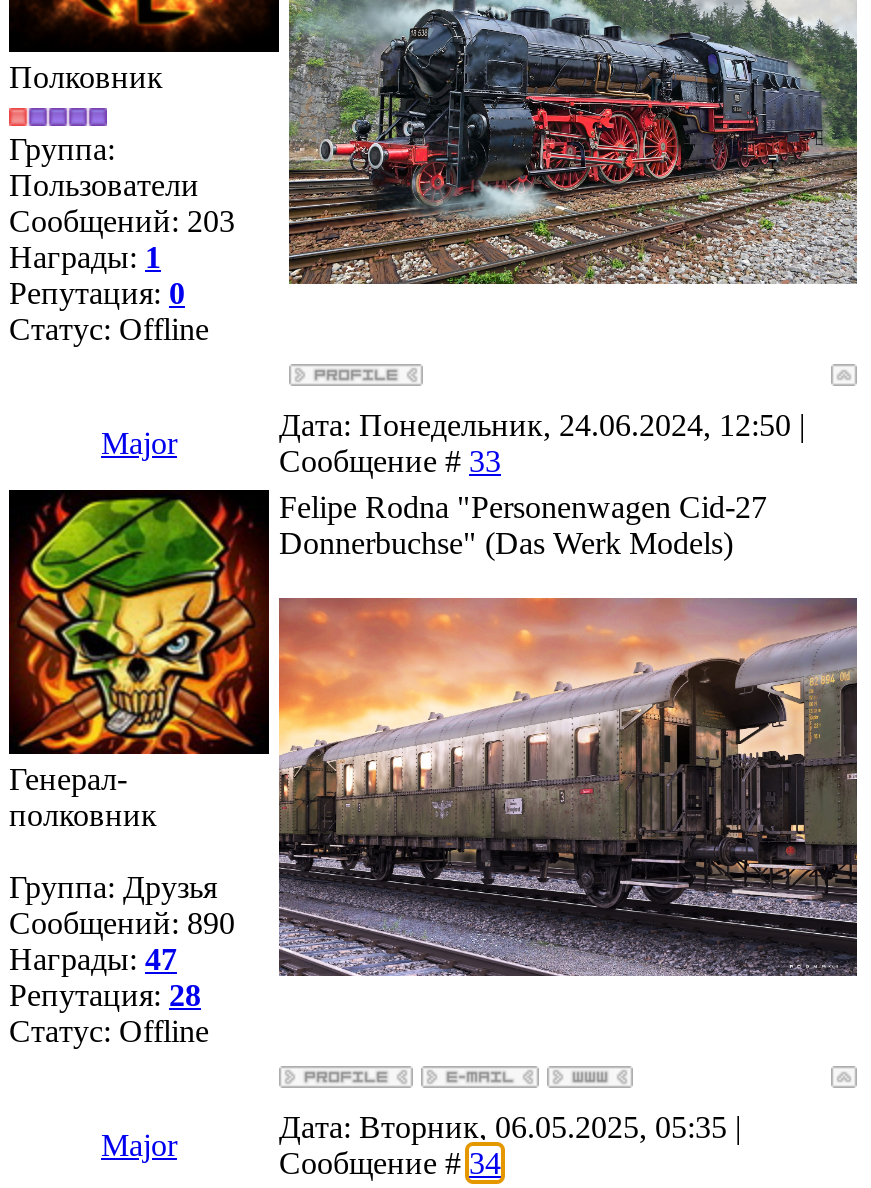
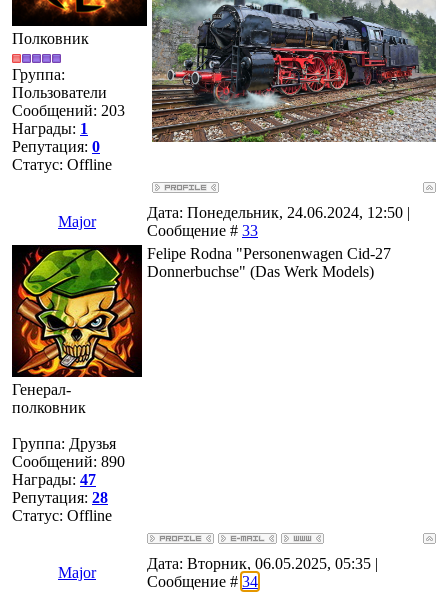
- [image]
